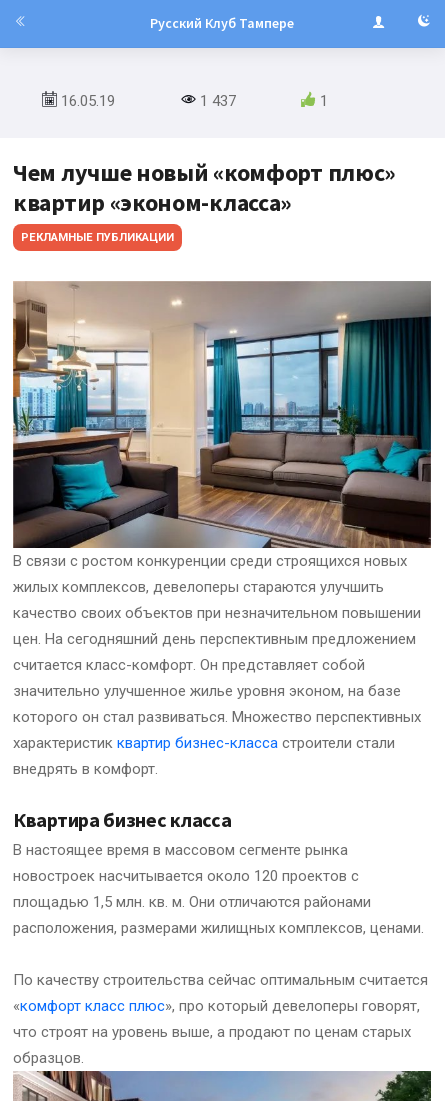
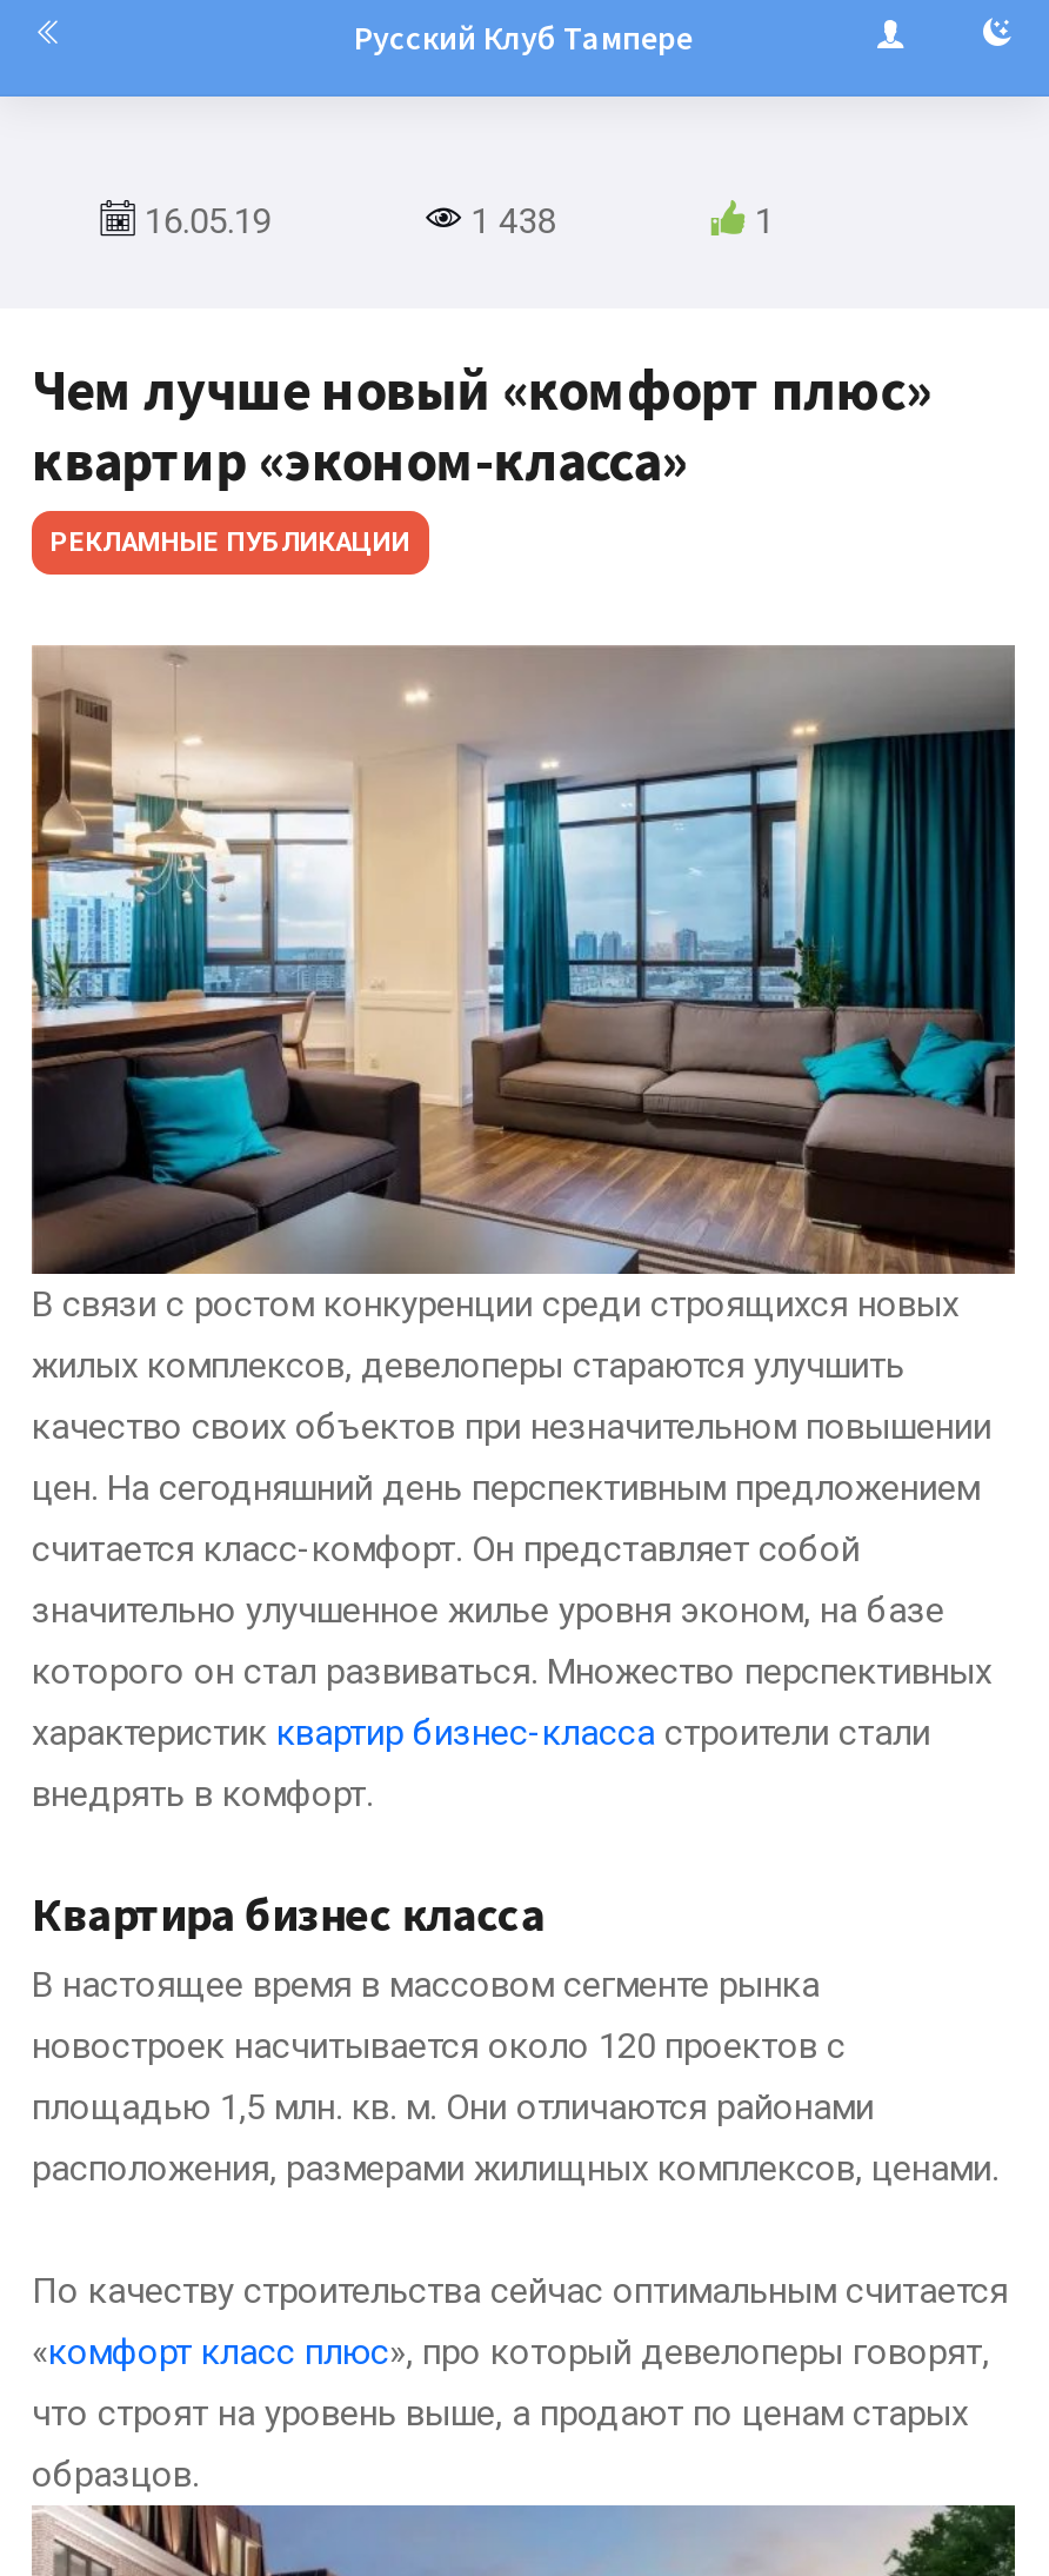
- 1 437
+ 1 438
